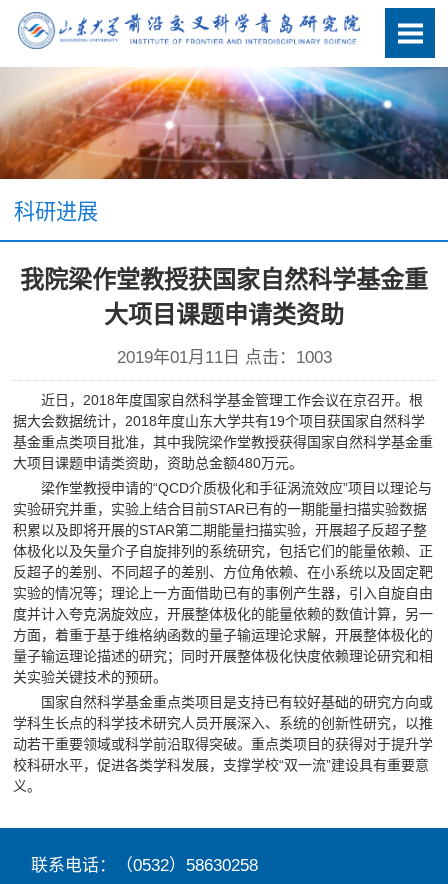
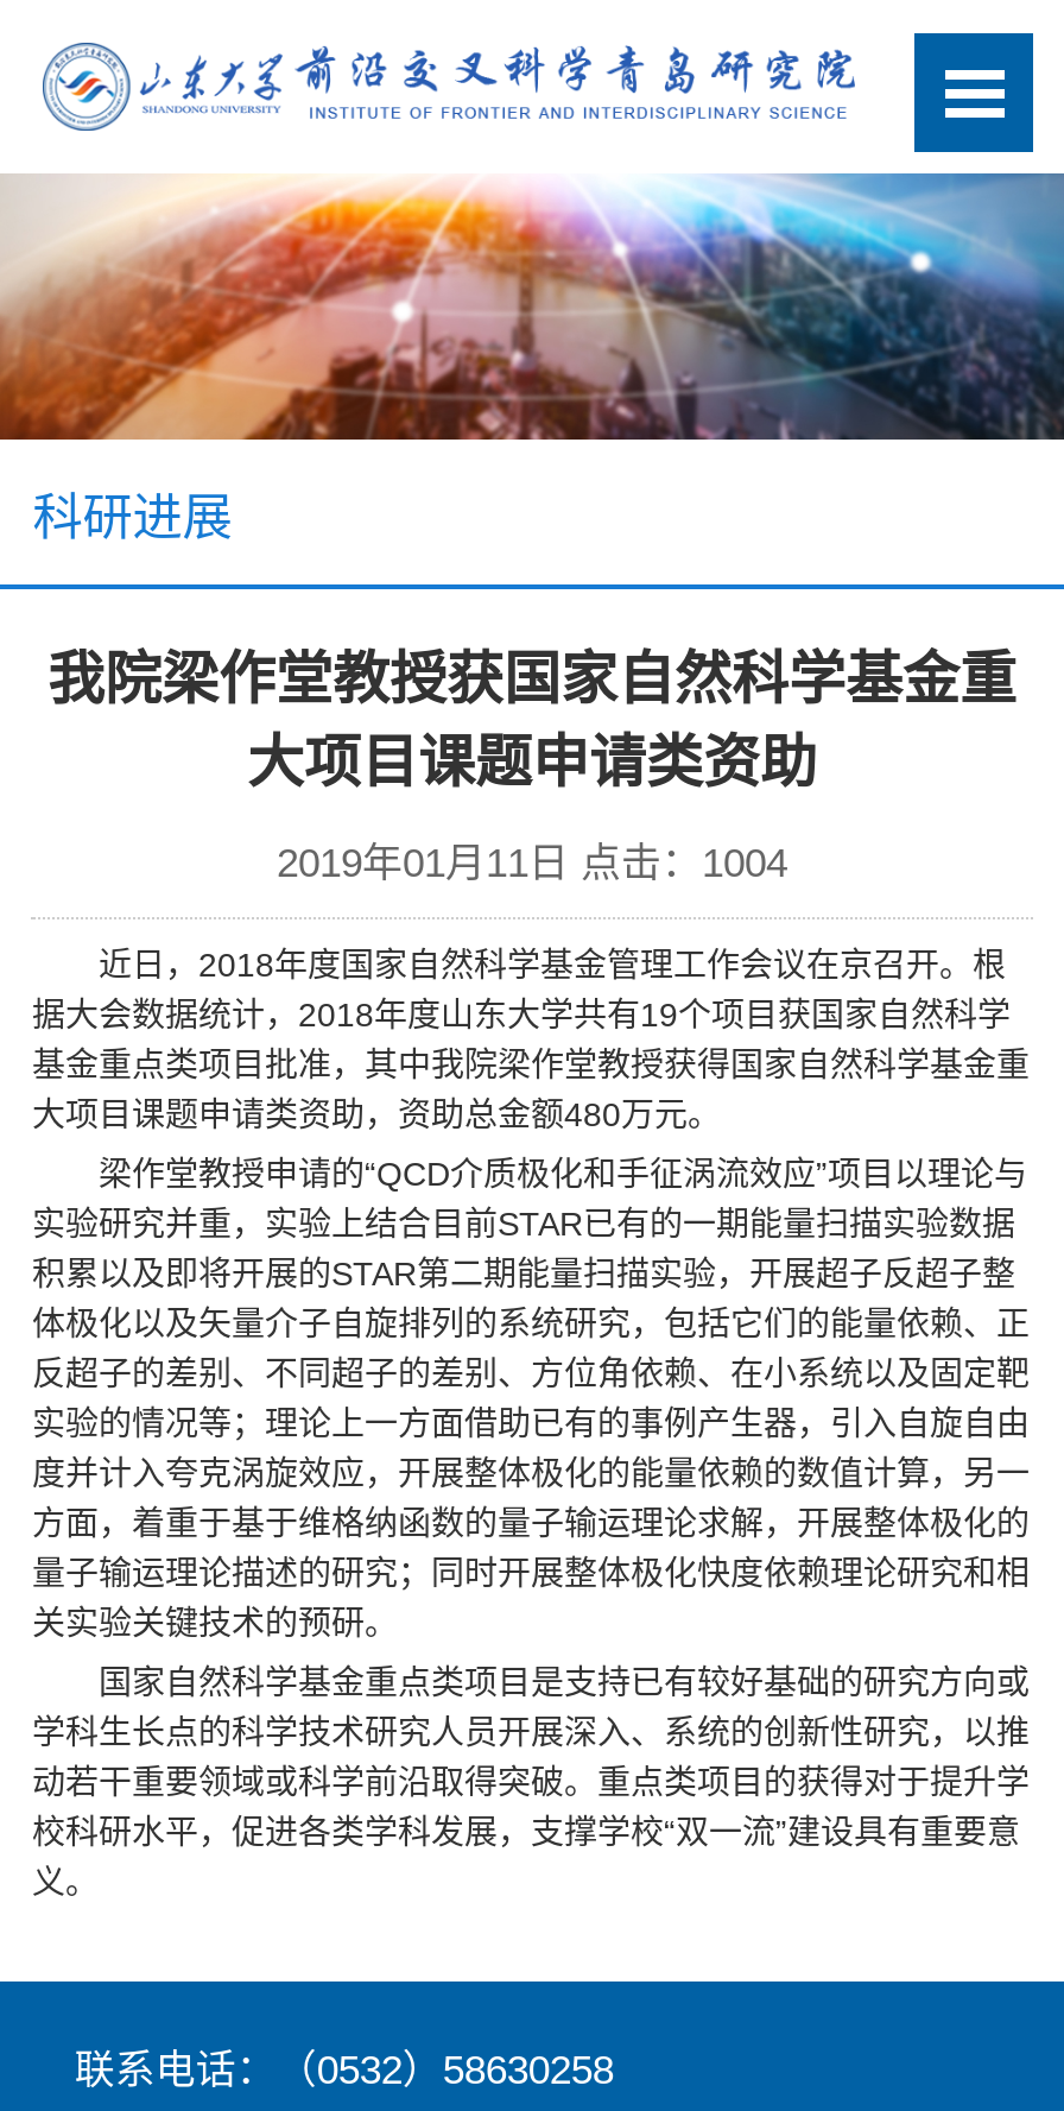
- 2019年01月11日 点击：1003
+ 2019年01月11日 点击：1004
